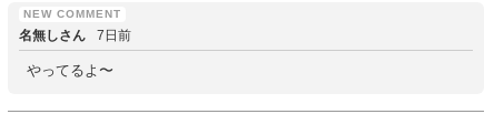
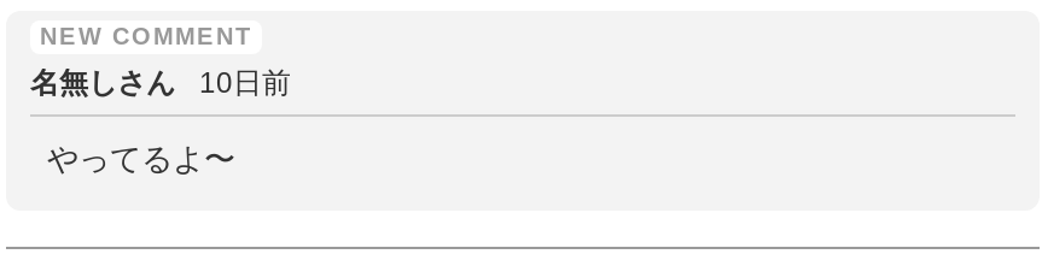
- 名無しさん 7日前
+ 名無しさん 10日前
